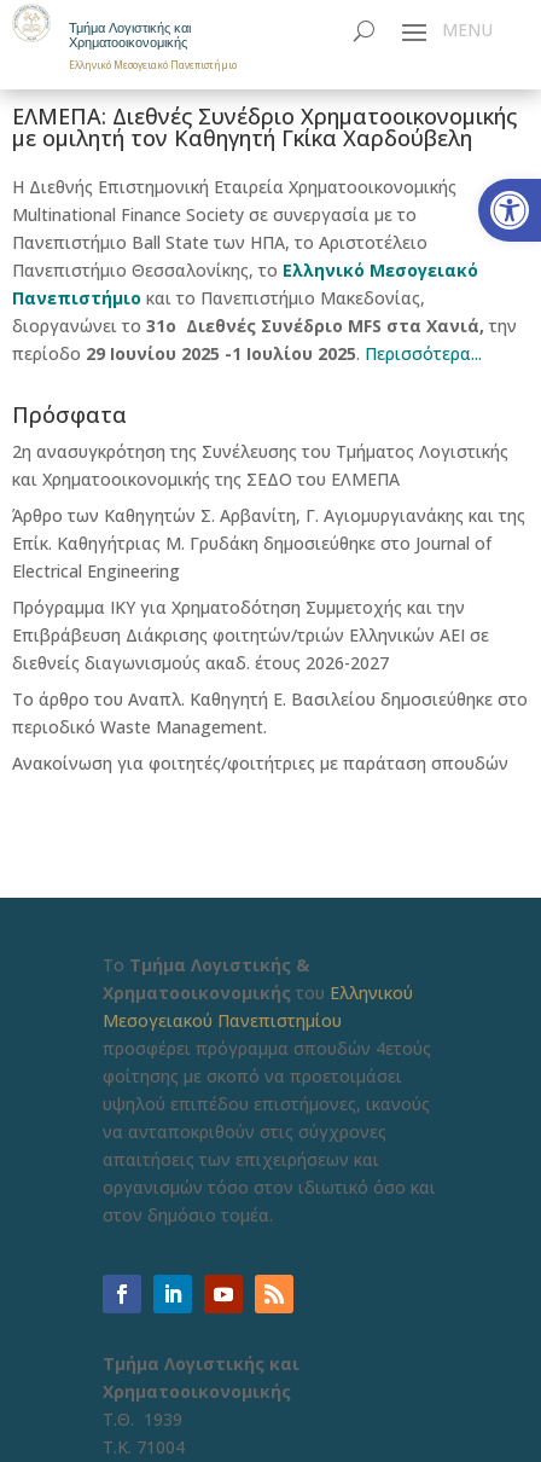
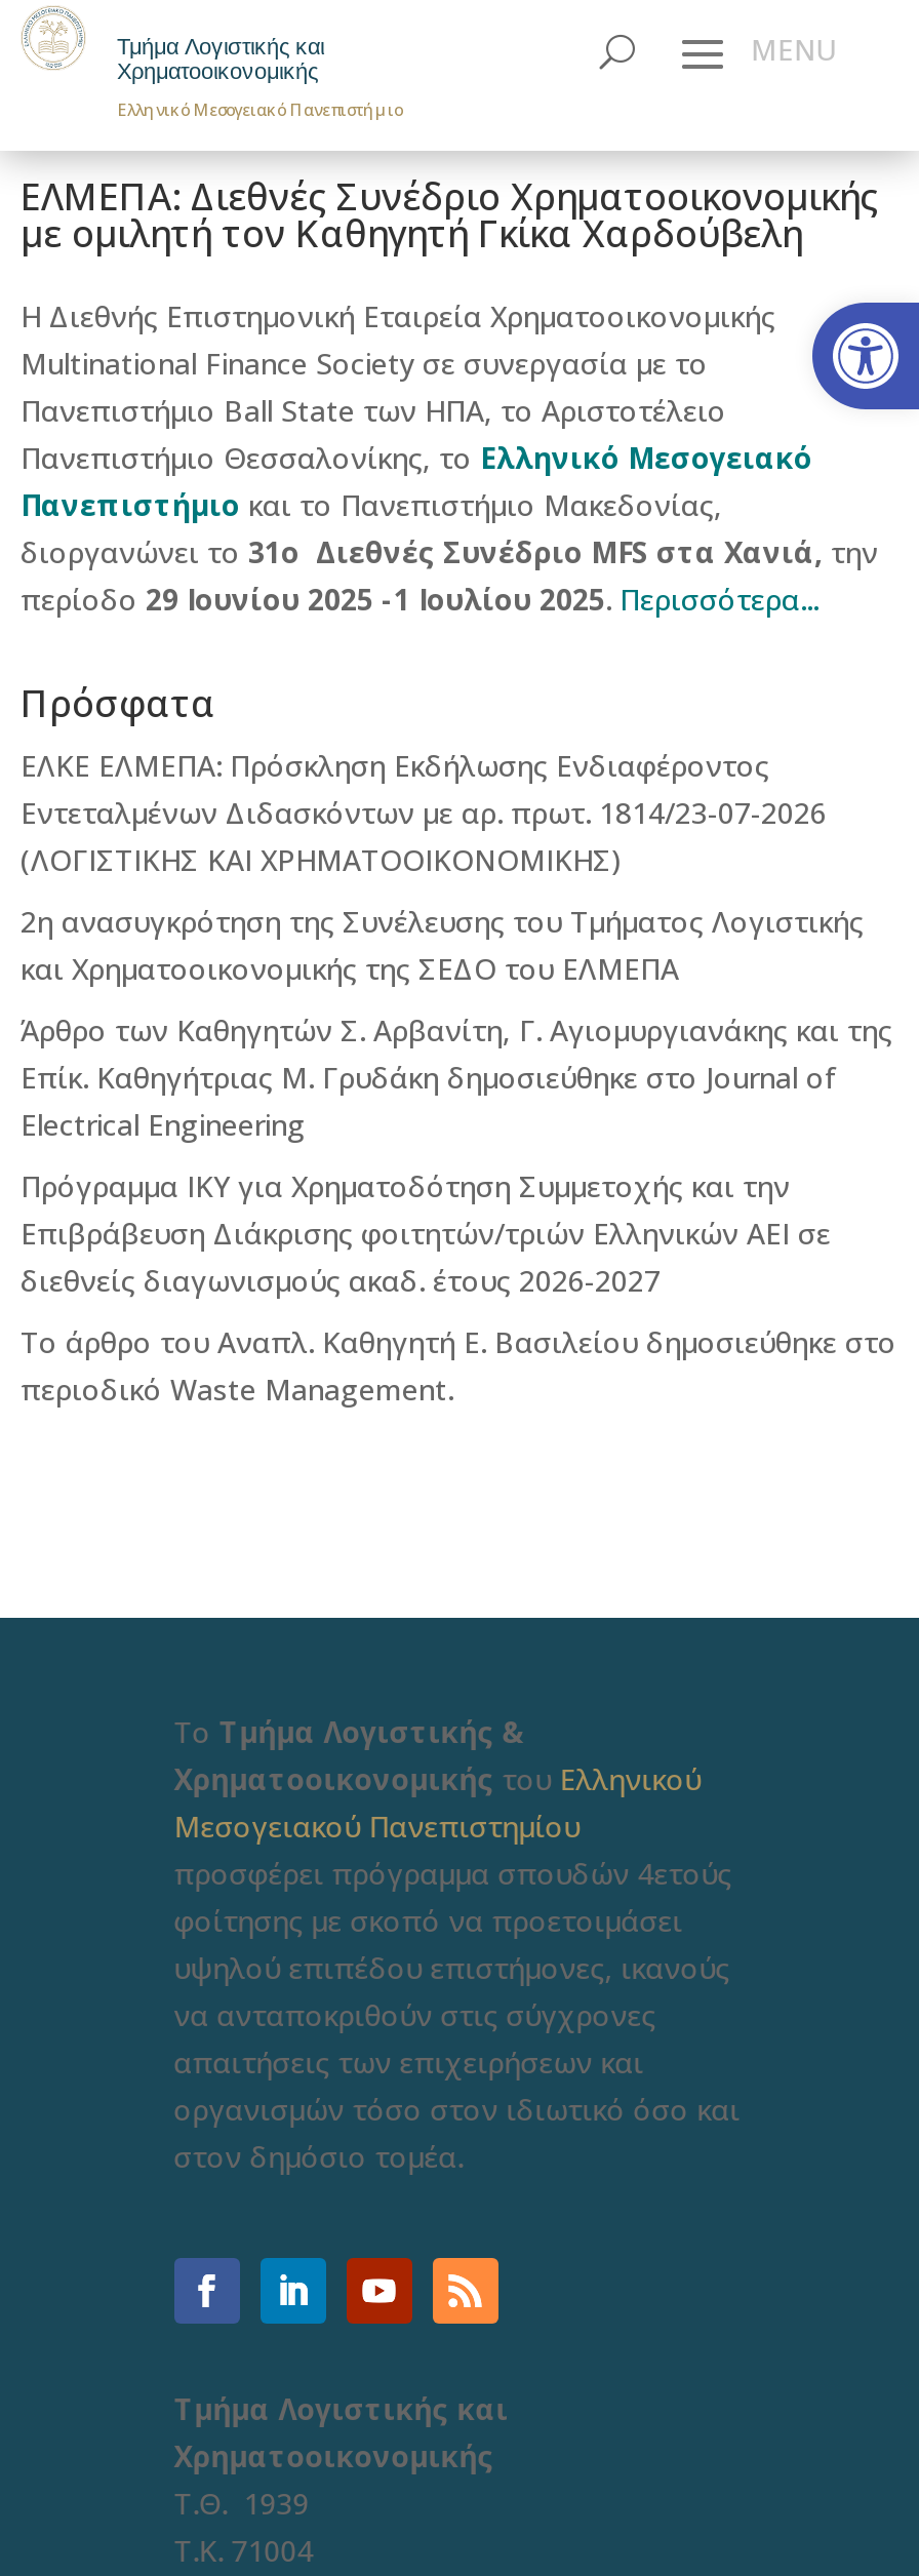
+ ΕΛΚΕ ΕΛΜΕΠΑ: Πρόσκληση Εκδήλωσης Ενδιαφέροντος
+ Εντεταλμένων Διδασκόντων με αρ. πρωτ. 1814/23-07-2026
+ (ΛΟΓΙΣΤΙΚΗΣ ΚΑΙ ΧΡΗΜΑΤΟΟΙΚΟΝΟΜΙΚΗΣ)

moved down: 2η ανασυγκρότηση της Συνέλευσης του Τμήματος Λογιστικής | και Χρηματοοικονομικής της ΣΕΔΟ του ΕΛΜΕΠΑ | Άρθρο των Καθηγητών Σ. Αρβανίτη, Γ. Αγιομυργιανάκης και της | ... | Το άρθρο του Αναπλ. Καθηγητή Ε. Βασιλείου δημοσιεύθηκε στο | περιοδικό Waste Management.

- Ανακοίνωση για φοιτητές/φοιτήτριες με παράταση σπουδών
